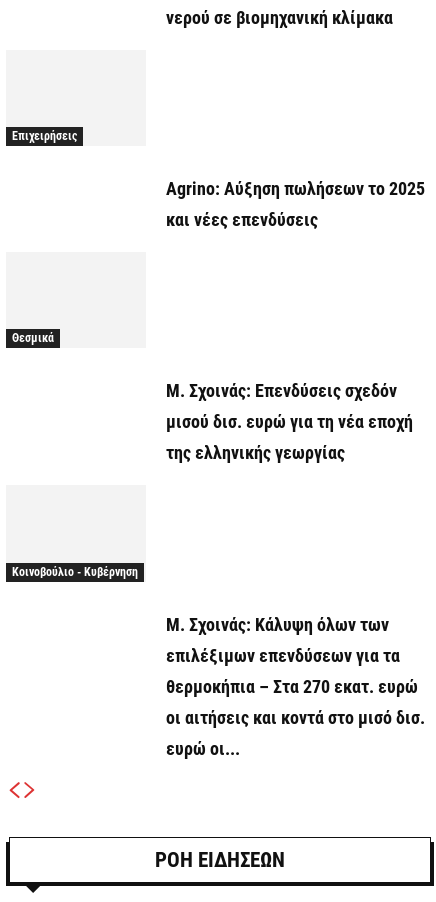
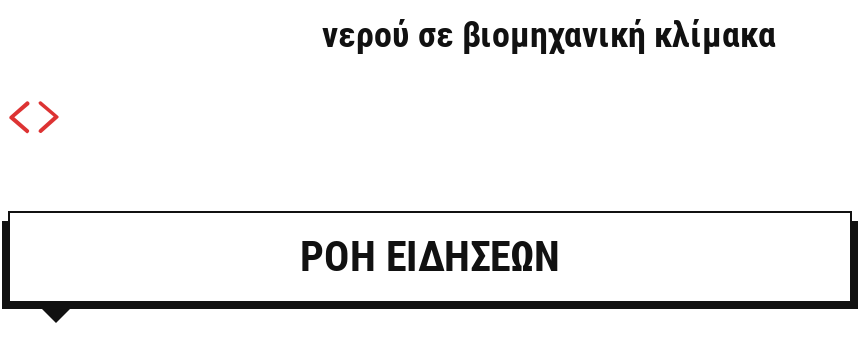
- Επιχειρήσεις
- Agrino: Αύξηση πωλήσεων το 2025
- και νέες επενδύσεις

- Θεσμικά
- Μ. Σχοινάς: Επενδύσεις σχεδόν
- μισού δισ. ευρώ για τη νέα εποχή
- της ελληνικής γεωργίας

- Κοινοβούλιο - Κυβέρνηση
- Μ. Σχοινάς: Κάλυψη όλων των
- επιλέξιμων επενδύσεων για τα
- θερμοκήπια – Στα 270 εκατ. ευρώ
- οι αιτήσεις και κοντά στο μισό δισ.
- ευρώ οι...
